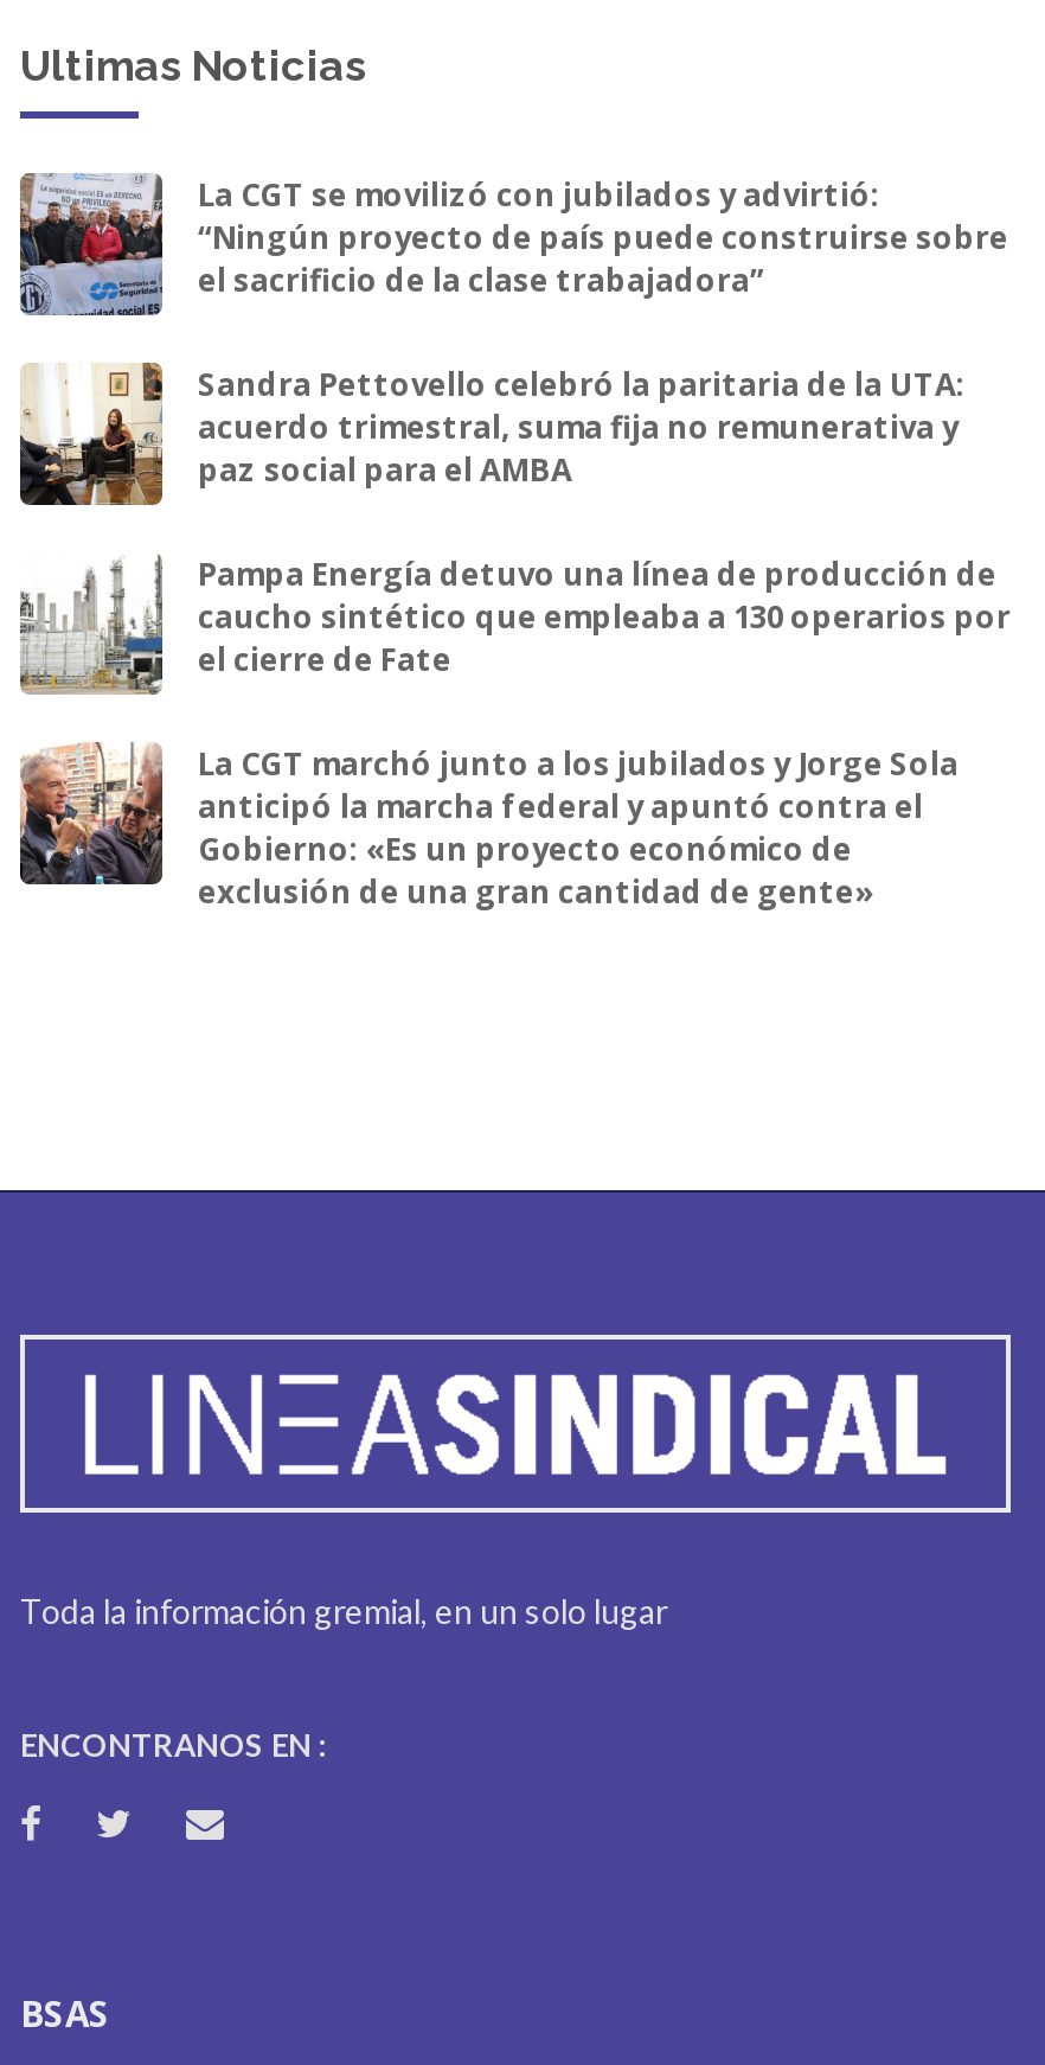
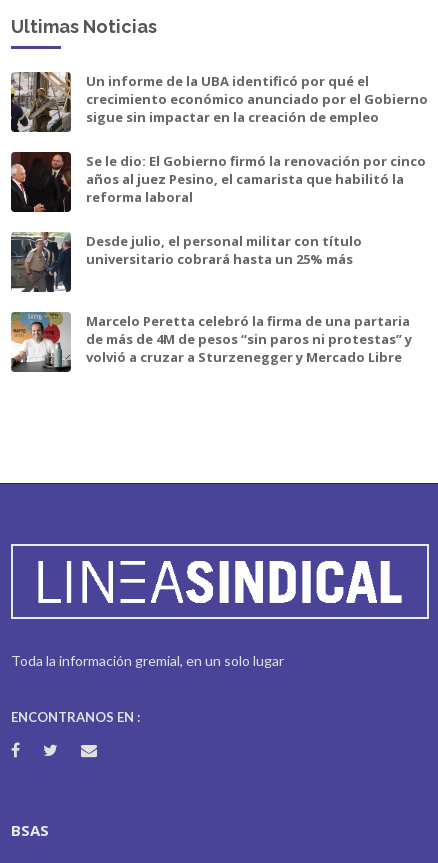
- [image]
- La CGT se movilizó con jubilados y advirtió:
- “Ningún proyecto de país puede construirse sobre
- el sacrificio de la clase trabajadora”
+ [image]
+ Un informe de la UBA identificó por qué el
+ crecimiento económico anunciado por el Gobierno
+ sigue sin impactar en la creación de empleo

- [image]
- Sandra Pettovello celebró la paritaria de la UTA:
- acuerdo trimestral, suma fija no remunerativa y
- paz social para el AMBA
+ [image]
+ Se le dio: El Gobierno firmó la renovación por cinco
+ años al juez Pesino, el camarista que habilitó la
+ reforma laboral

- [image]
- Pampa Energía detuvo una línea de producción de
- caucho sintético que empleaba a 130 operarios por
- el cierre de Fate
+ [image]
+ Desde julio, el personal militar con título
+ universitario cobrará hasta un 25% más

- [image]
- La CGT marchó junto a los jubilados y Jorge Sola
- anticipó la marcha federal y apuntó contra el
- Gobierno: «Es un proyecto económico de
- exclusión de una gran cantidad de gente»
+ [image]
+ Marcelo Peretta celebró la firma de una partaria
+ de más de 4M de pesos “sin paros ni protestas” y
+ volvió a cruzar a Sturzenegger y Mercado Libre
